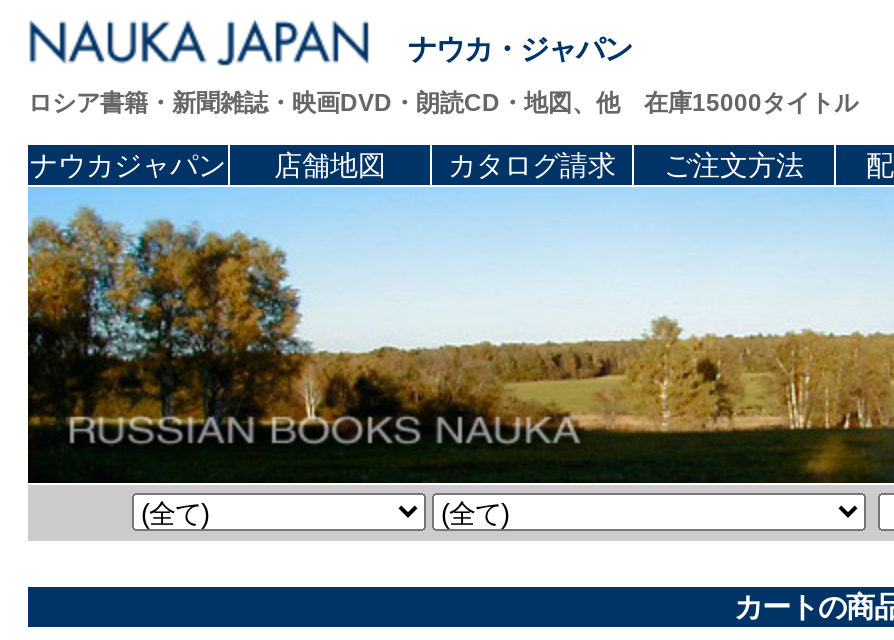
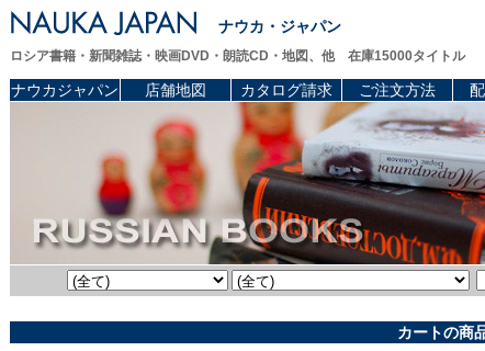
- [image]
+ [image]
